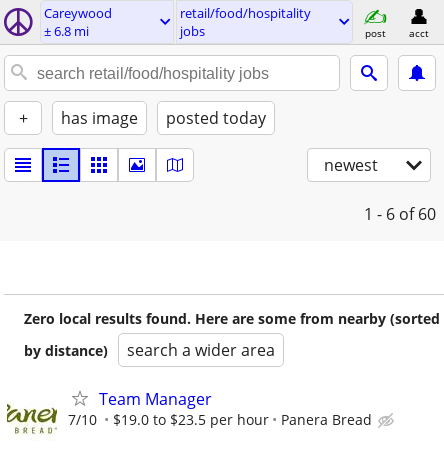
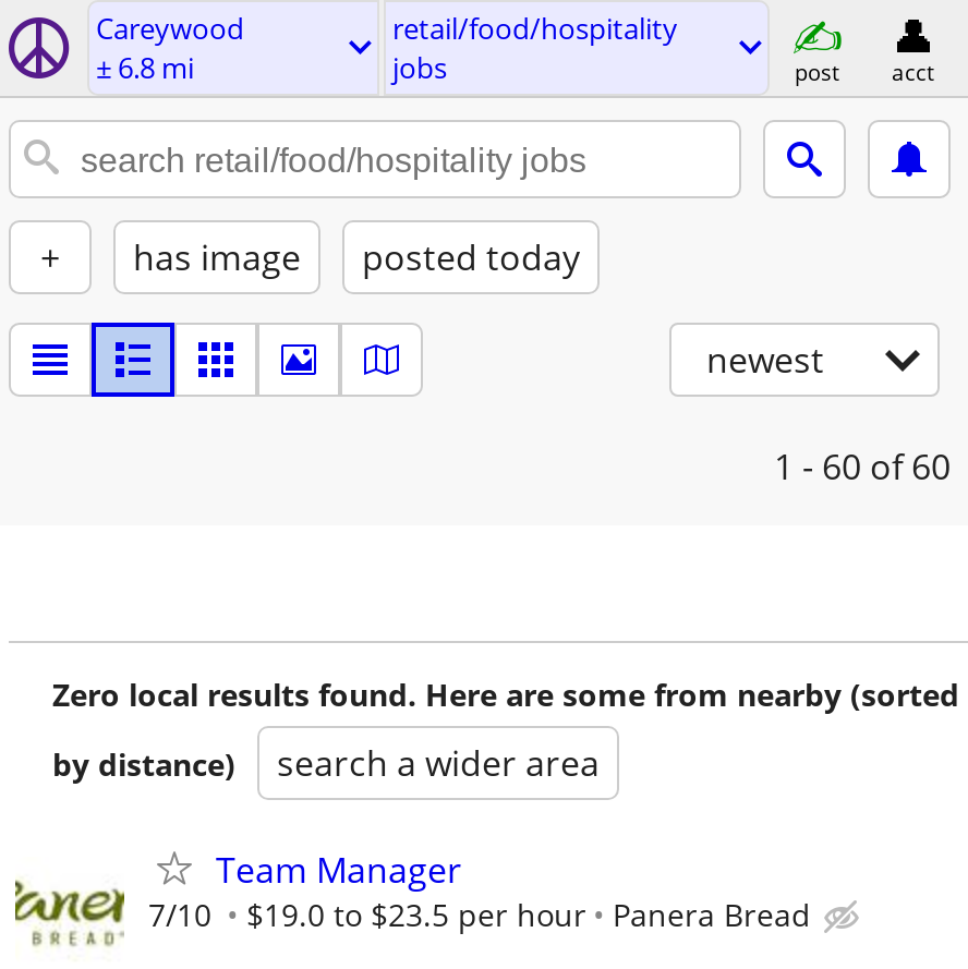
- 1 - 6 of 60
+ 1 - 60 of 60
